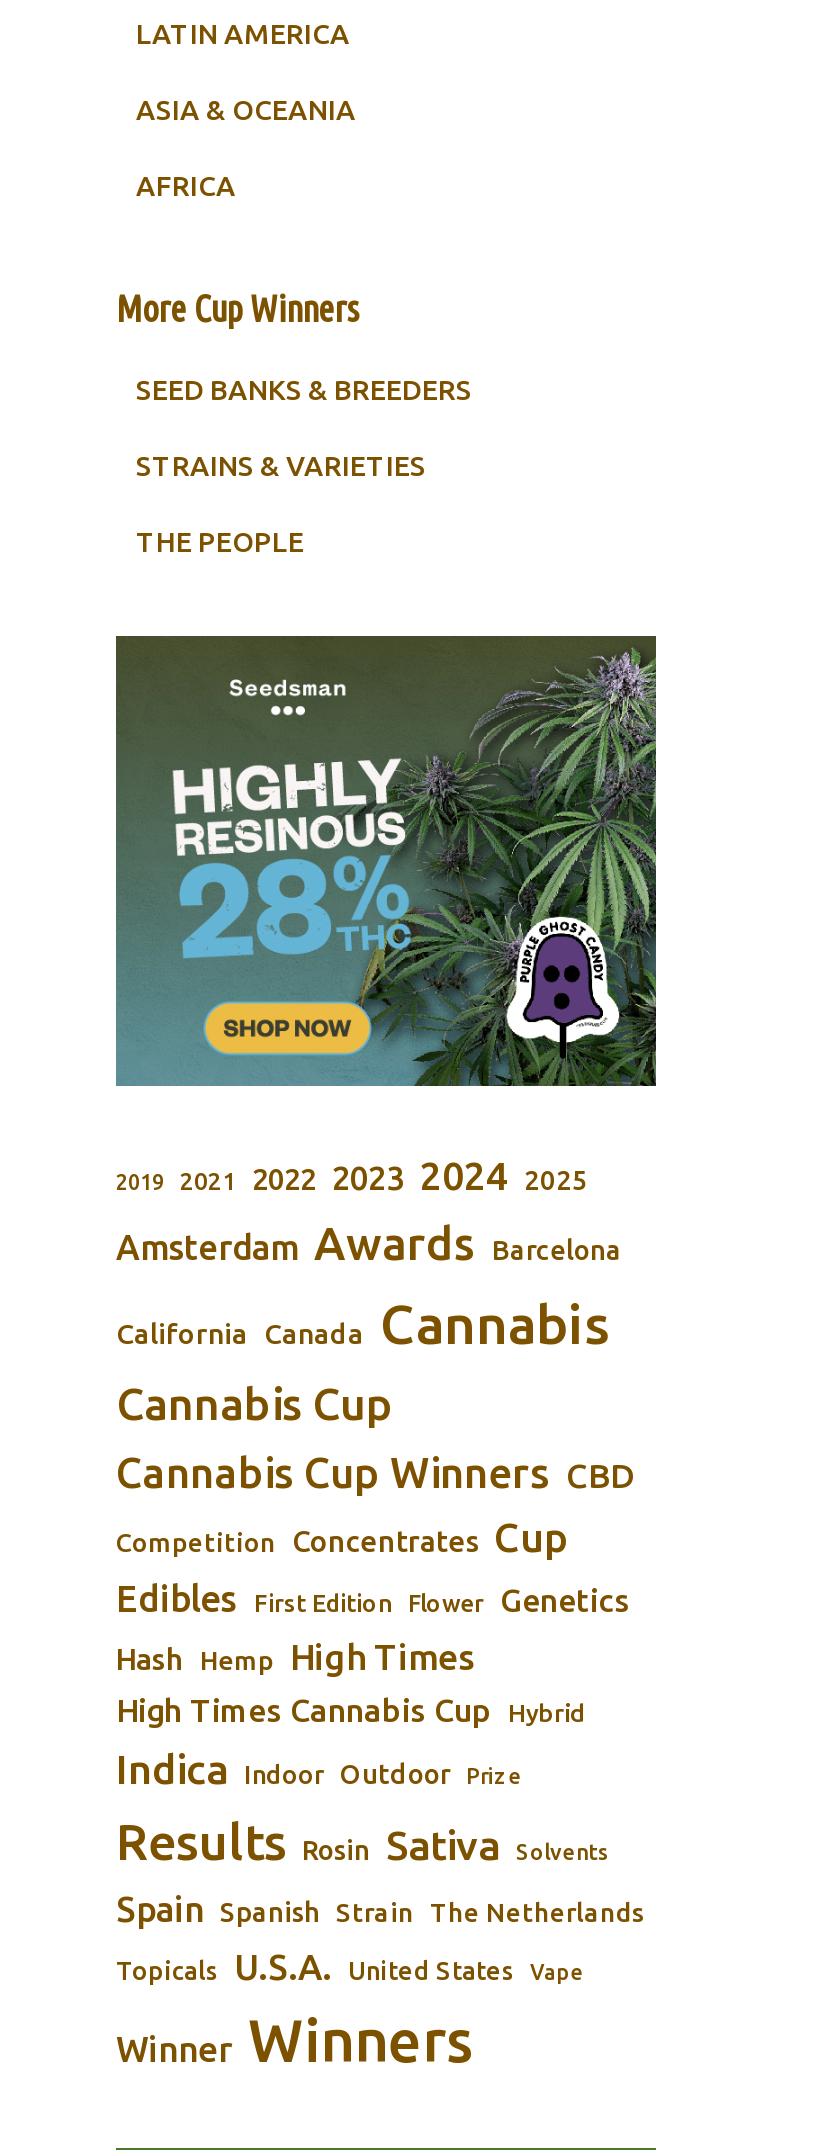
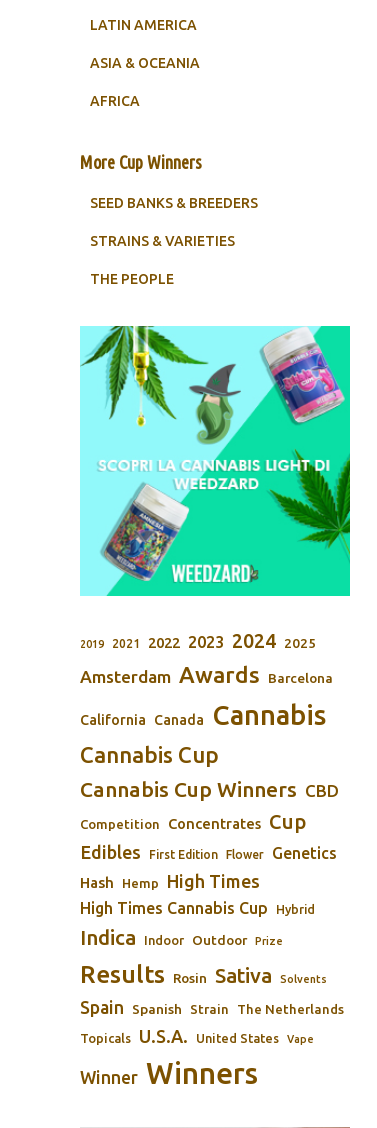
- [image]
+ [image]
